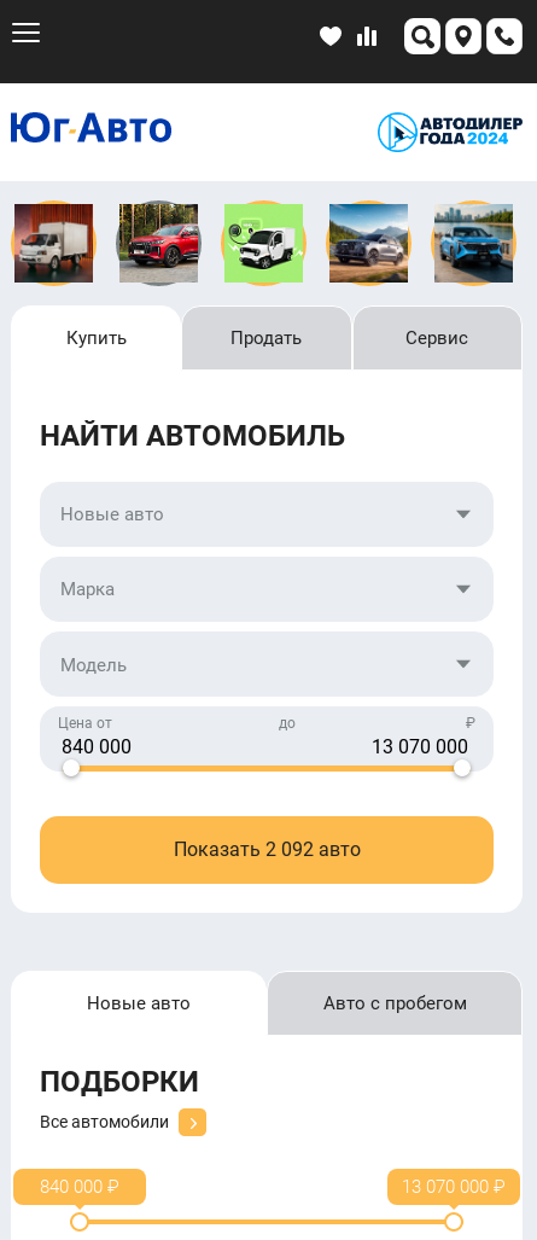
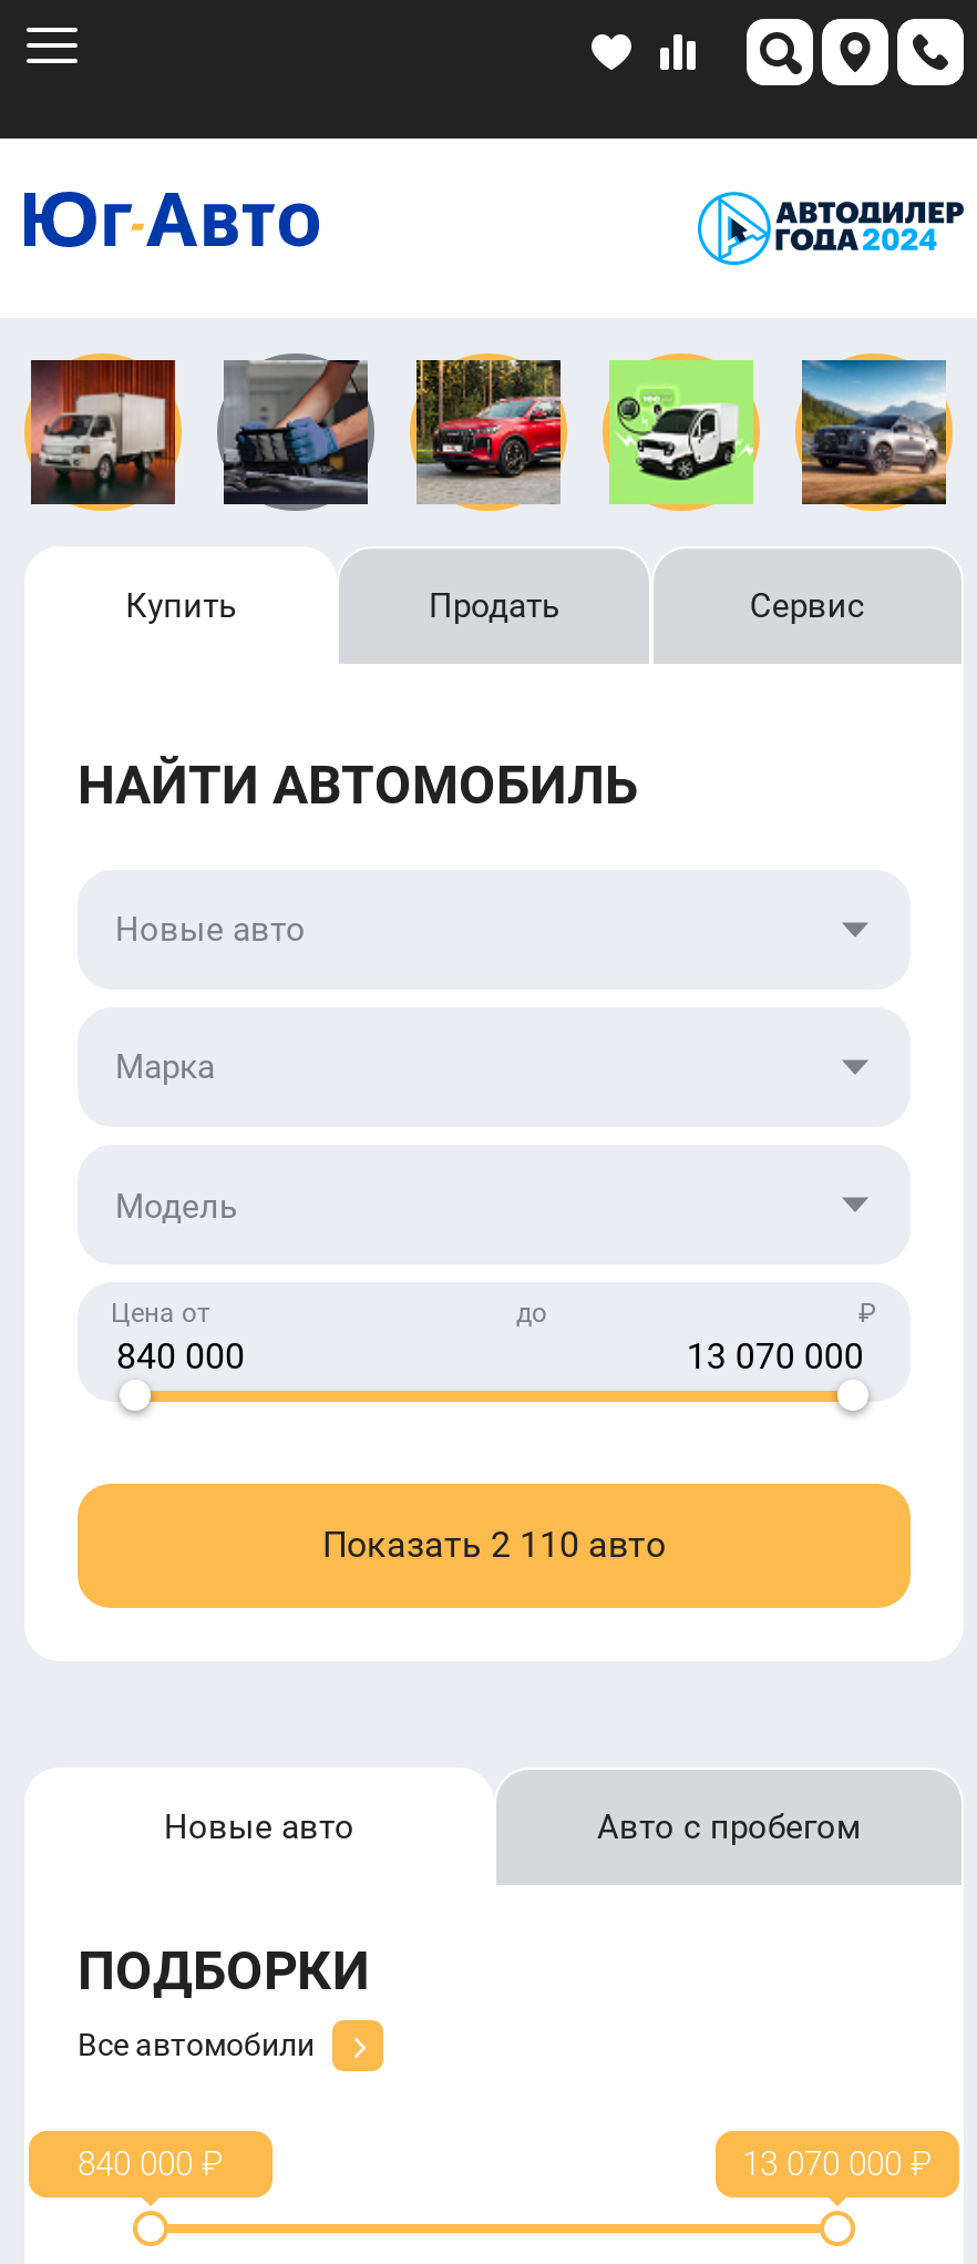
- [image]
+ [image]

- [image]
+ [image]

- [image]
+ [image]

- [image]
+ [image]

- Показать 2 092 авто
+ Показать 2 110 авто
